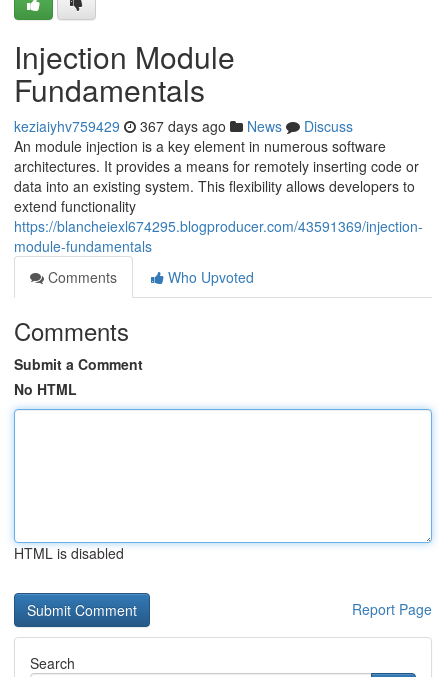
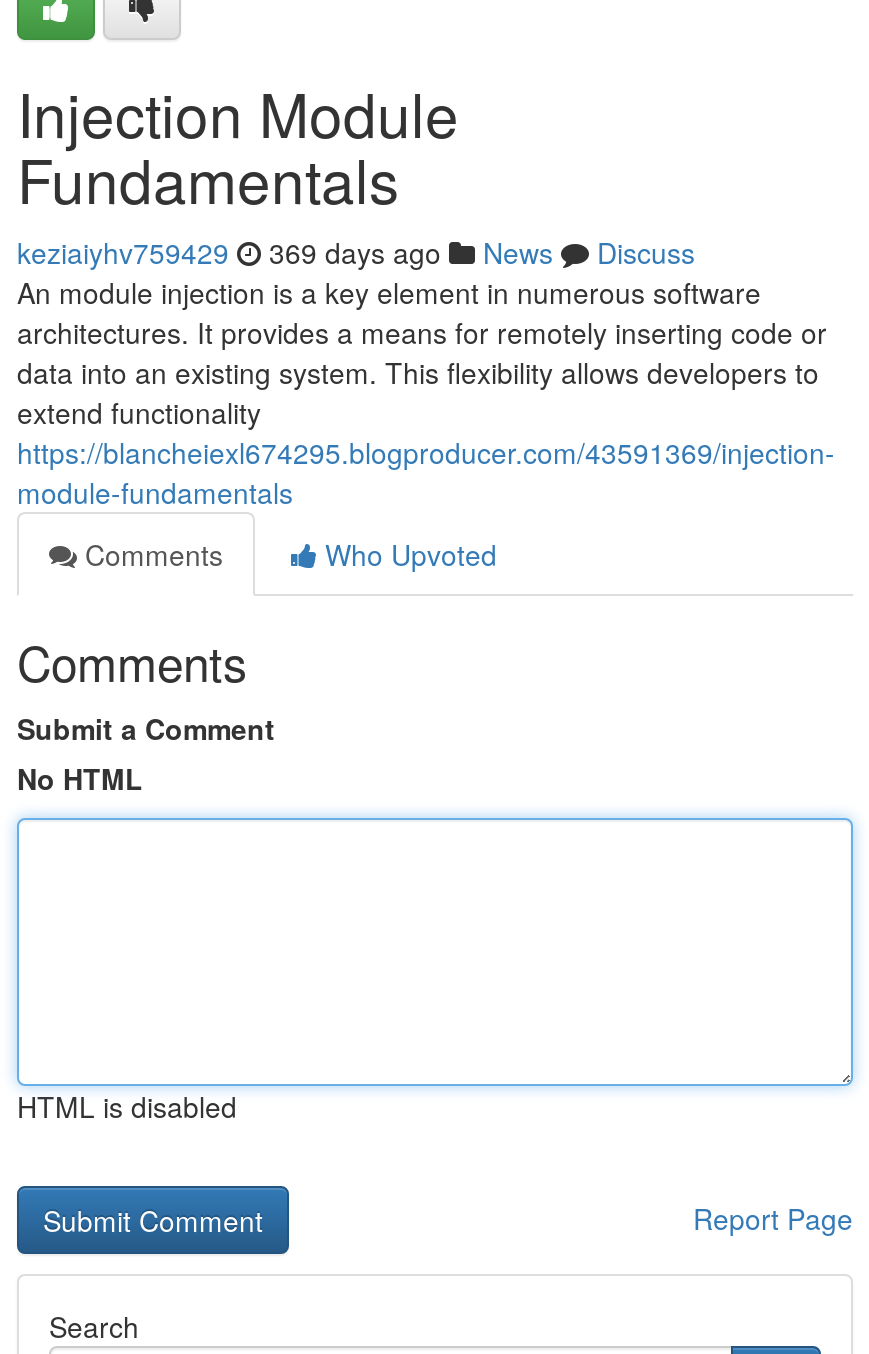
- keziaiyhv759429 367 days ago News Discuss
+ keziaiyhv759429 369 days ago News Discuss
